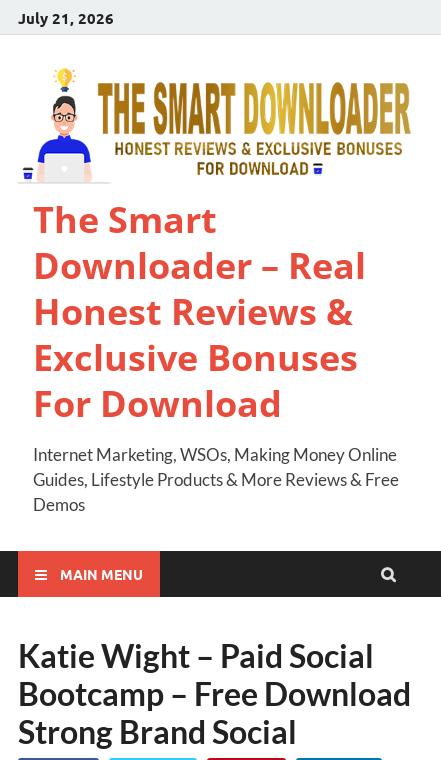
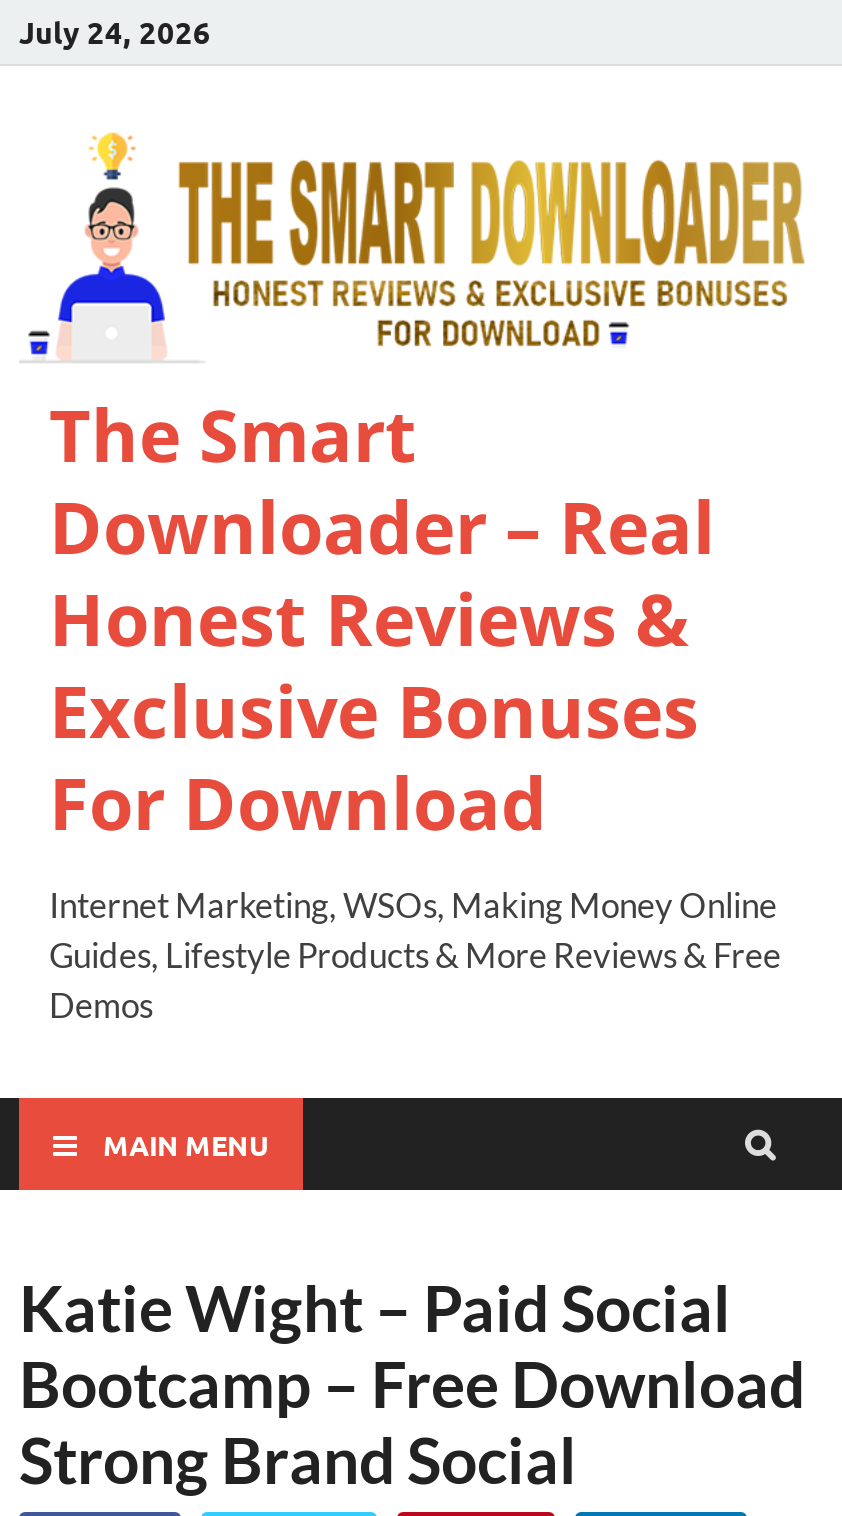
- July 21, 2026
+ July 24, 2026
